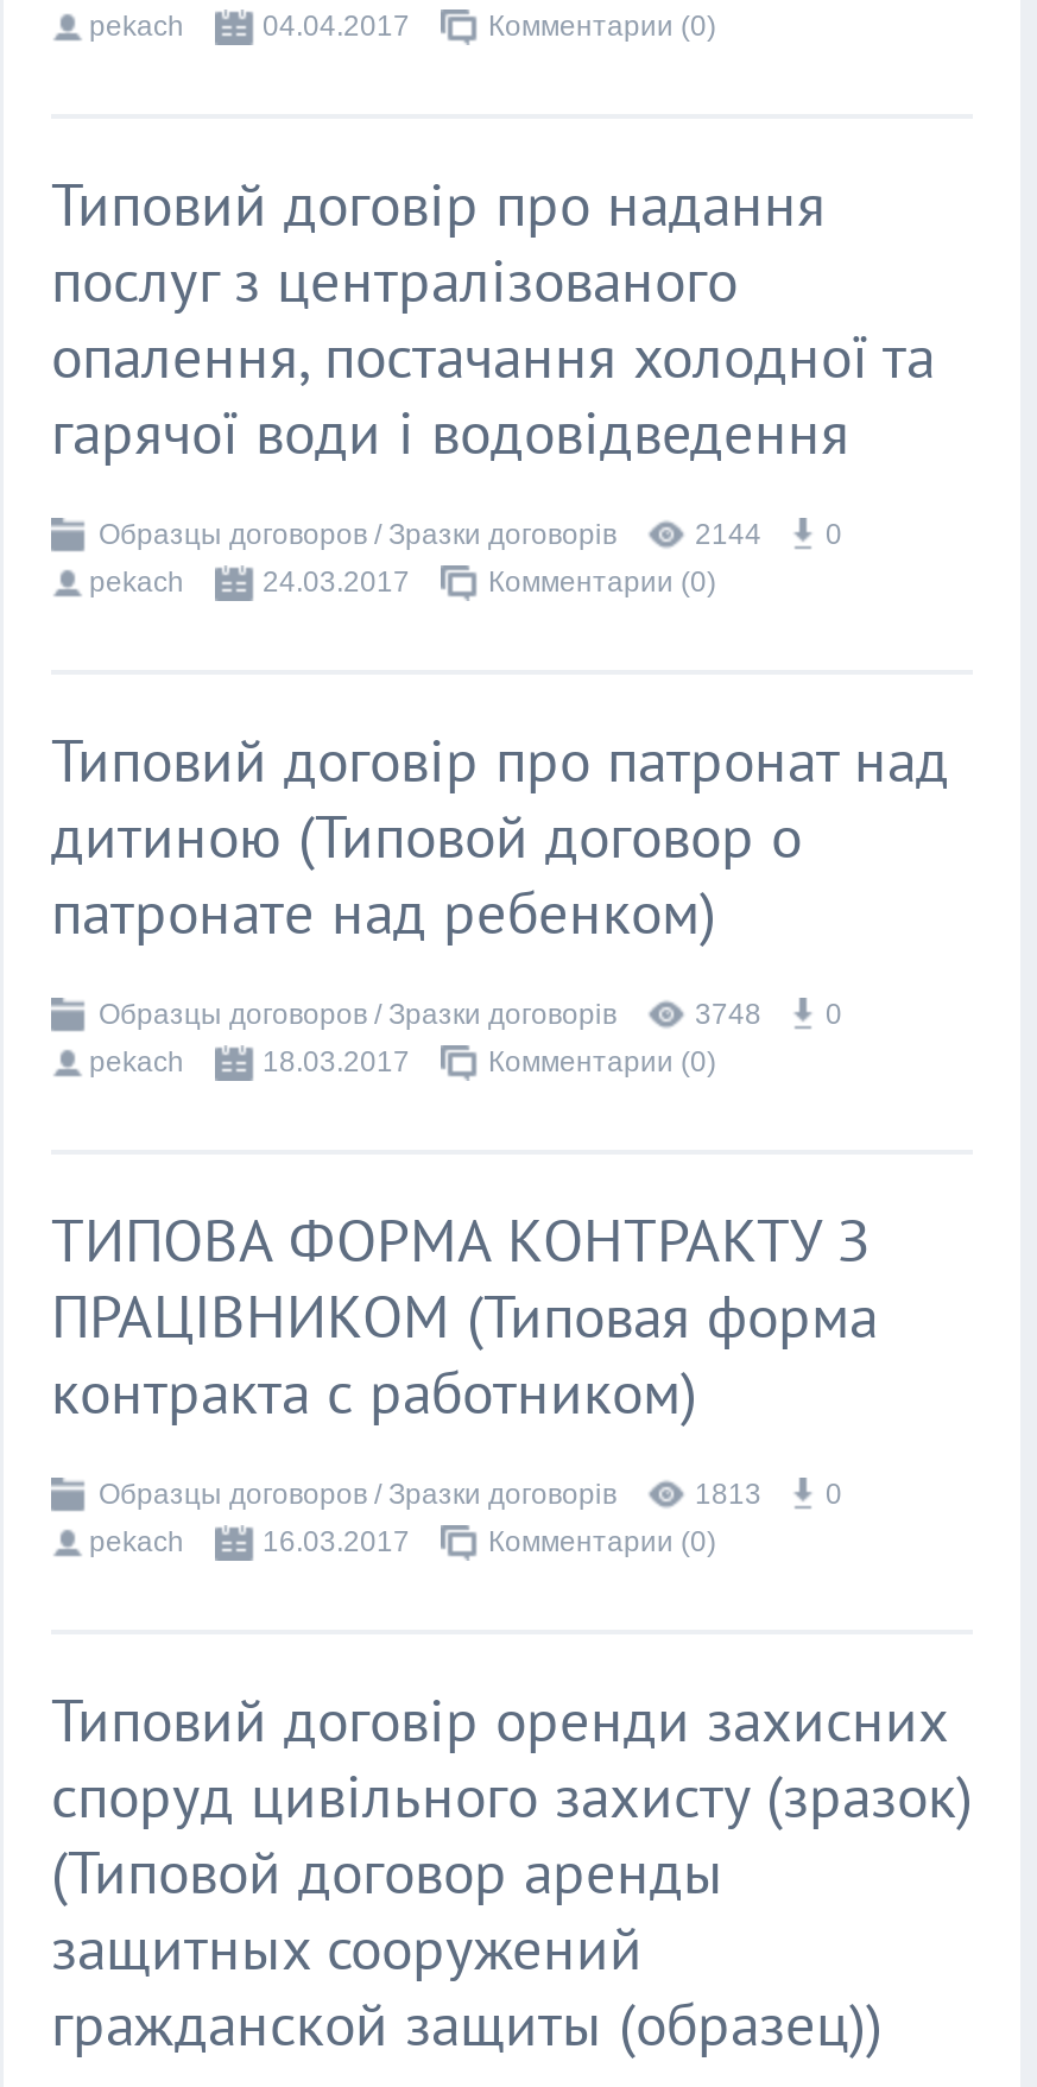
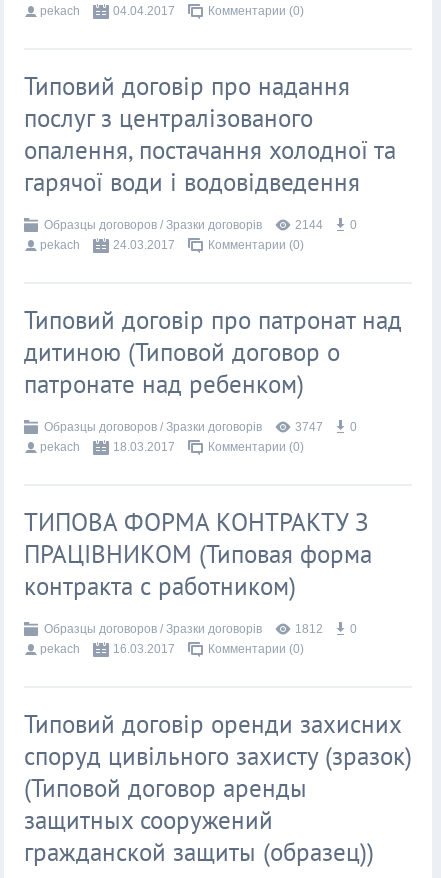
- 3748 0
+ 3747 0

- 1813 0
+ 1812 0
